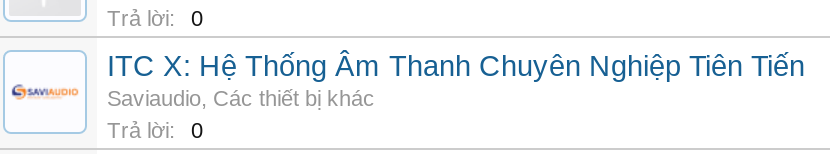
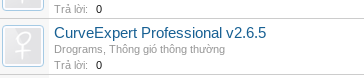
- [image]

- ITC X: Hệ Thống Âm Thanh Chuyên Nghiệp Tiên Tiến
- Saviaudio, Các thiết bị khác
+ CurveExpert Professional v2.6.5
+ Drograms, Thông gió thông thường
